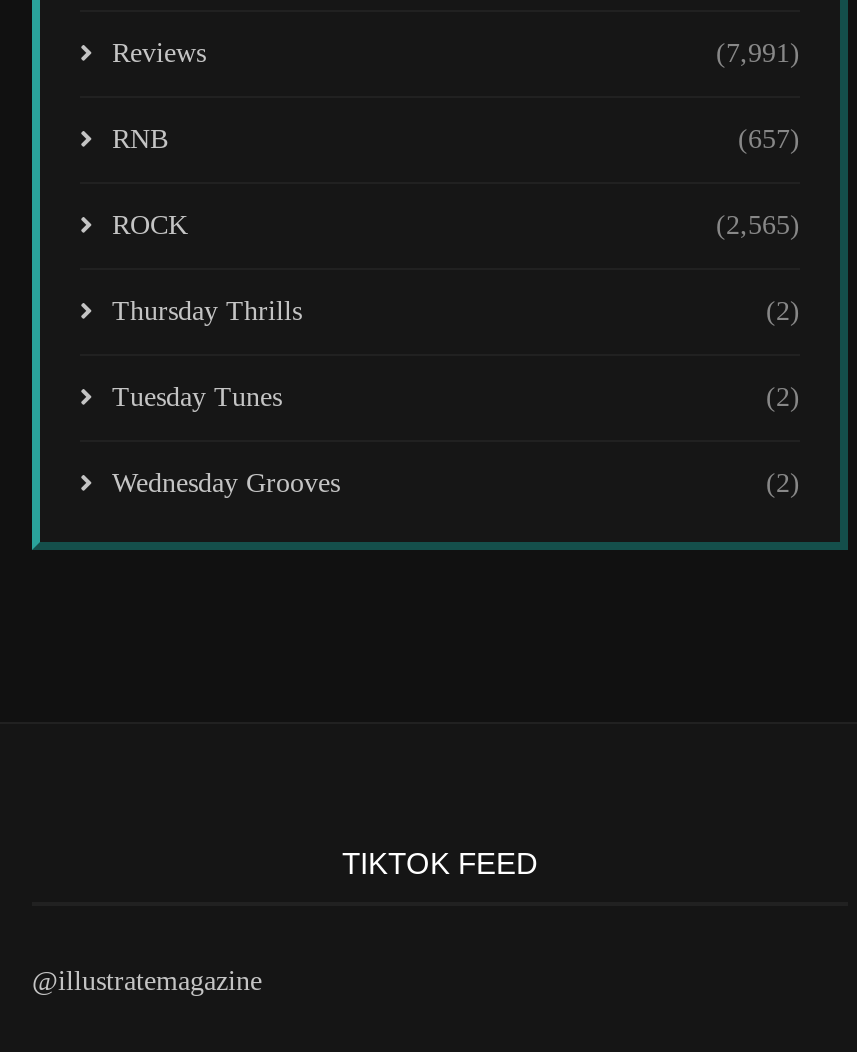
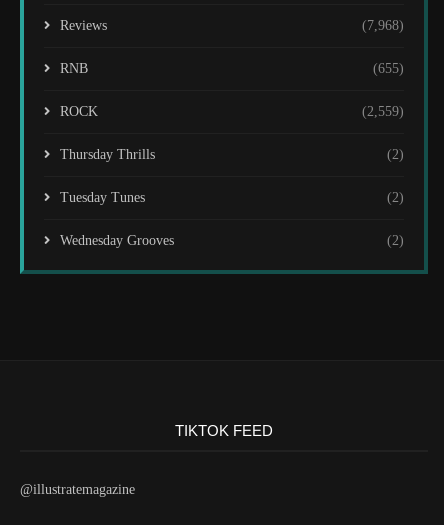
- (7,991)
+ (7,968)

- (657)
+ (655)

- (2,565)
+ (2,559)
